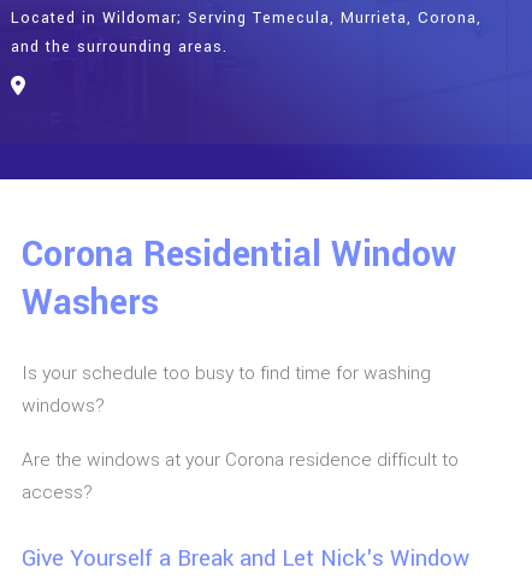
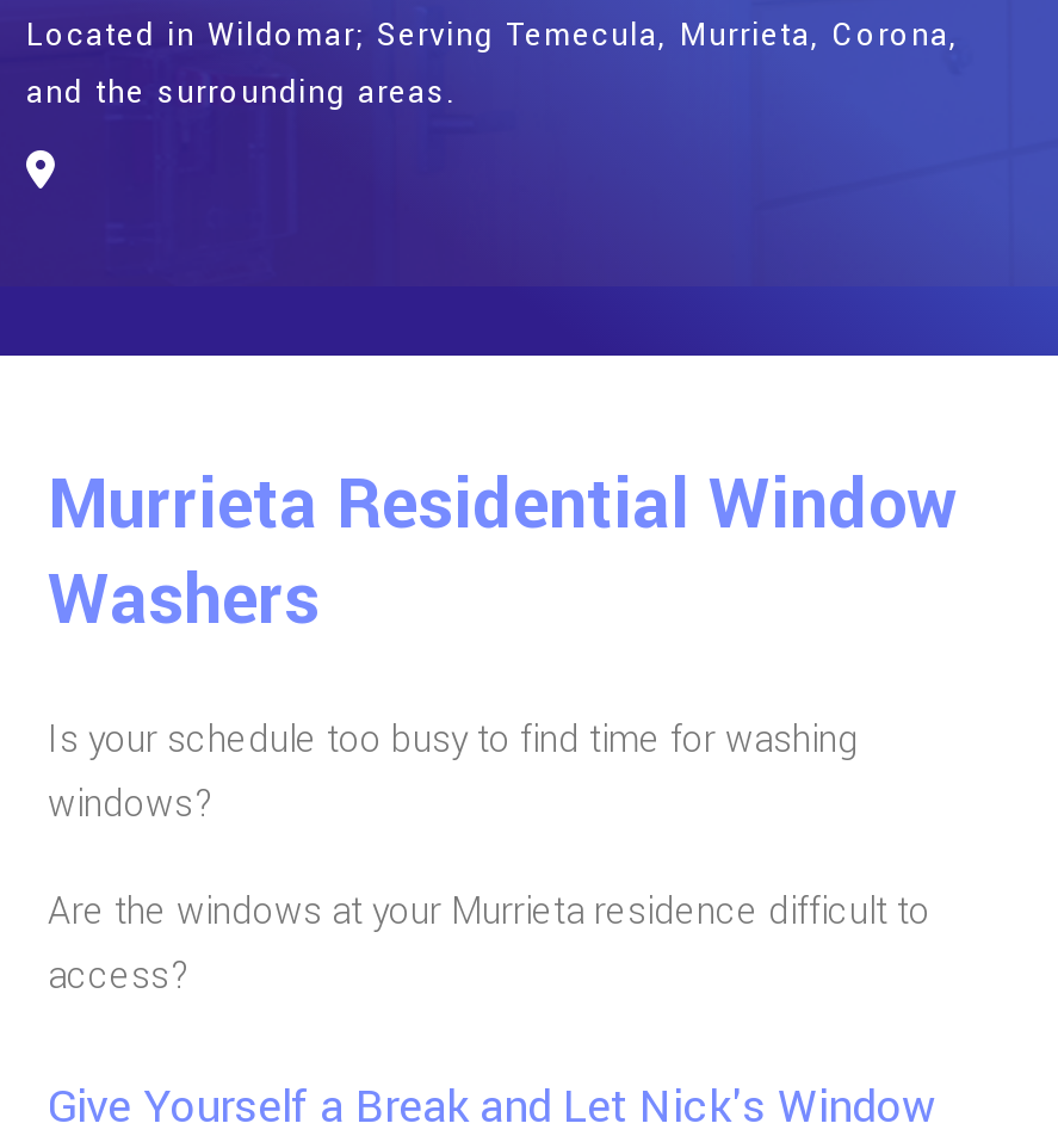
- Corona Residential Window
+ Murrieta Residential Window

- Are the windows at your Corona residence difficult to
+ Are the windows at your Murrieta residence difficult to
